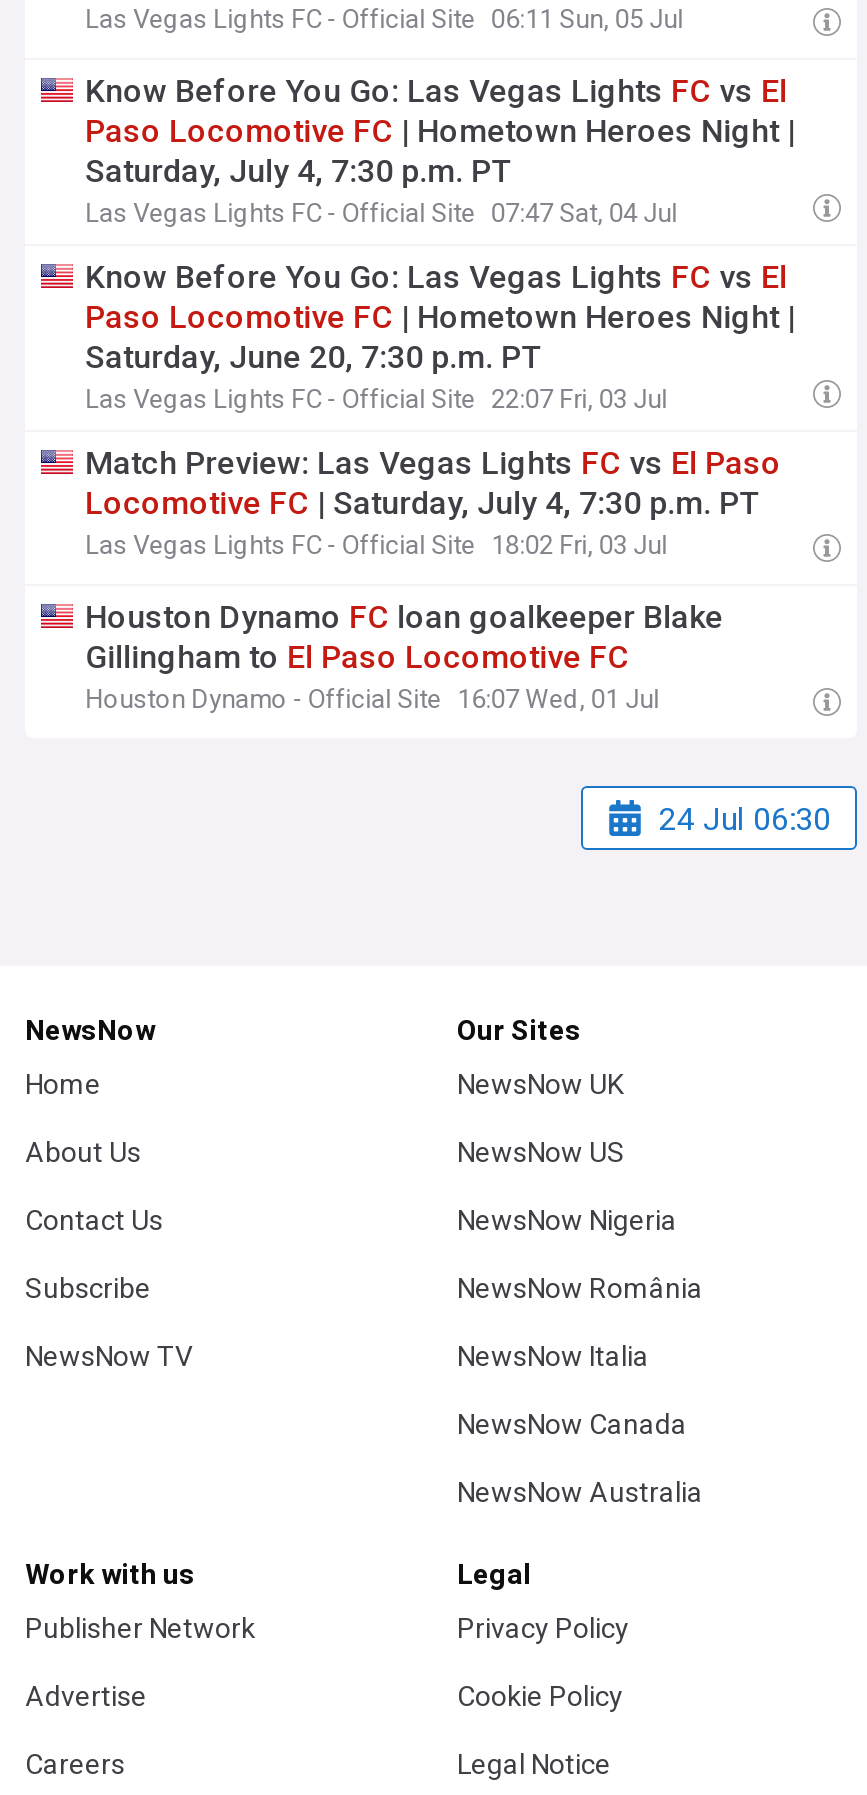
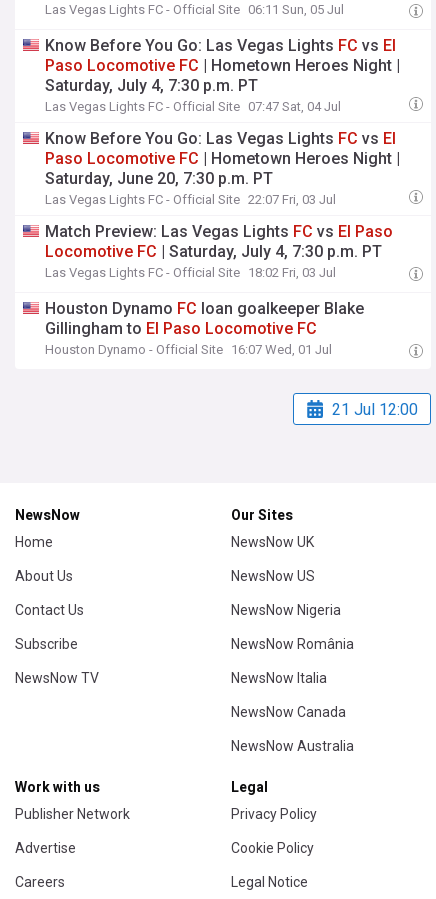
- 24 Jul 06:30
+ 21 Jul 12:00
